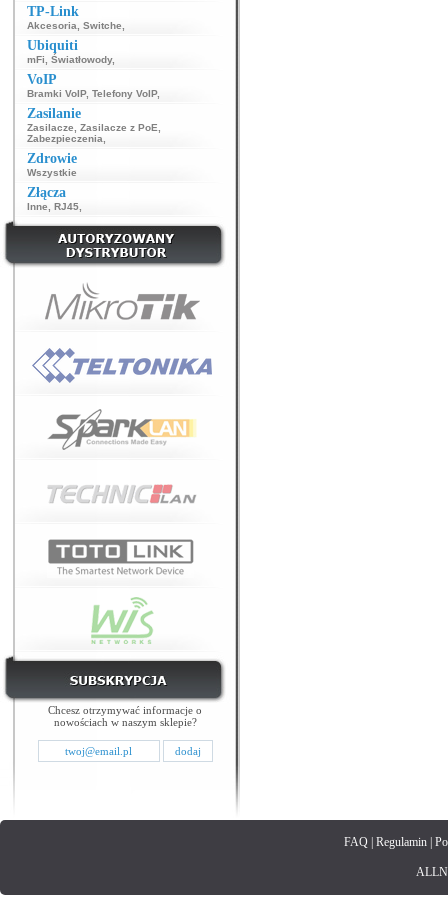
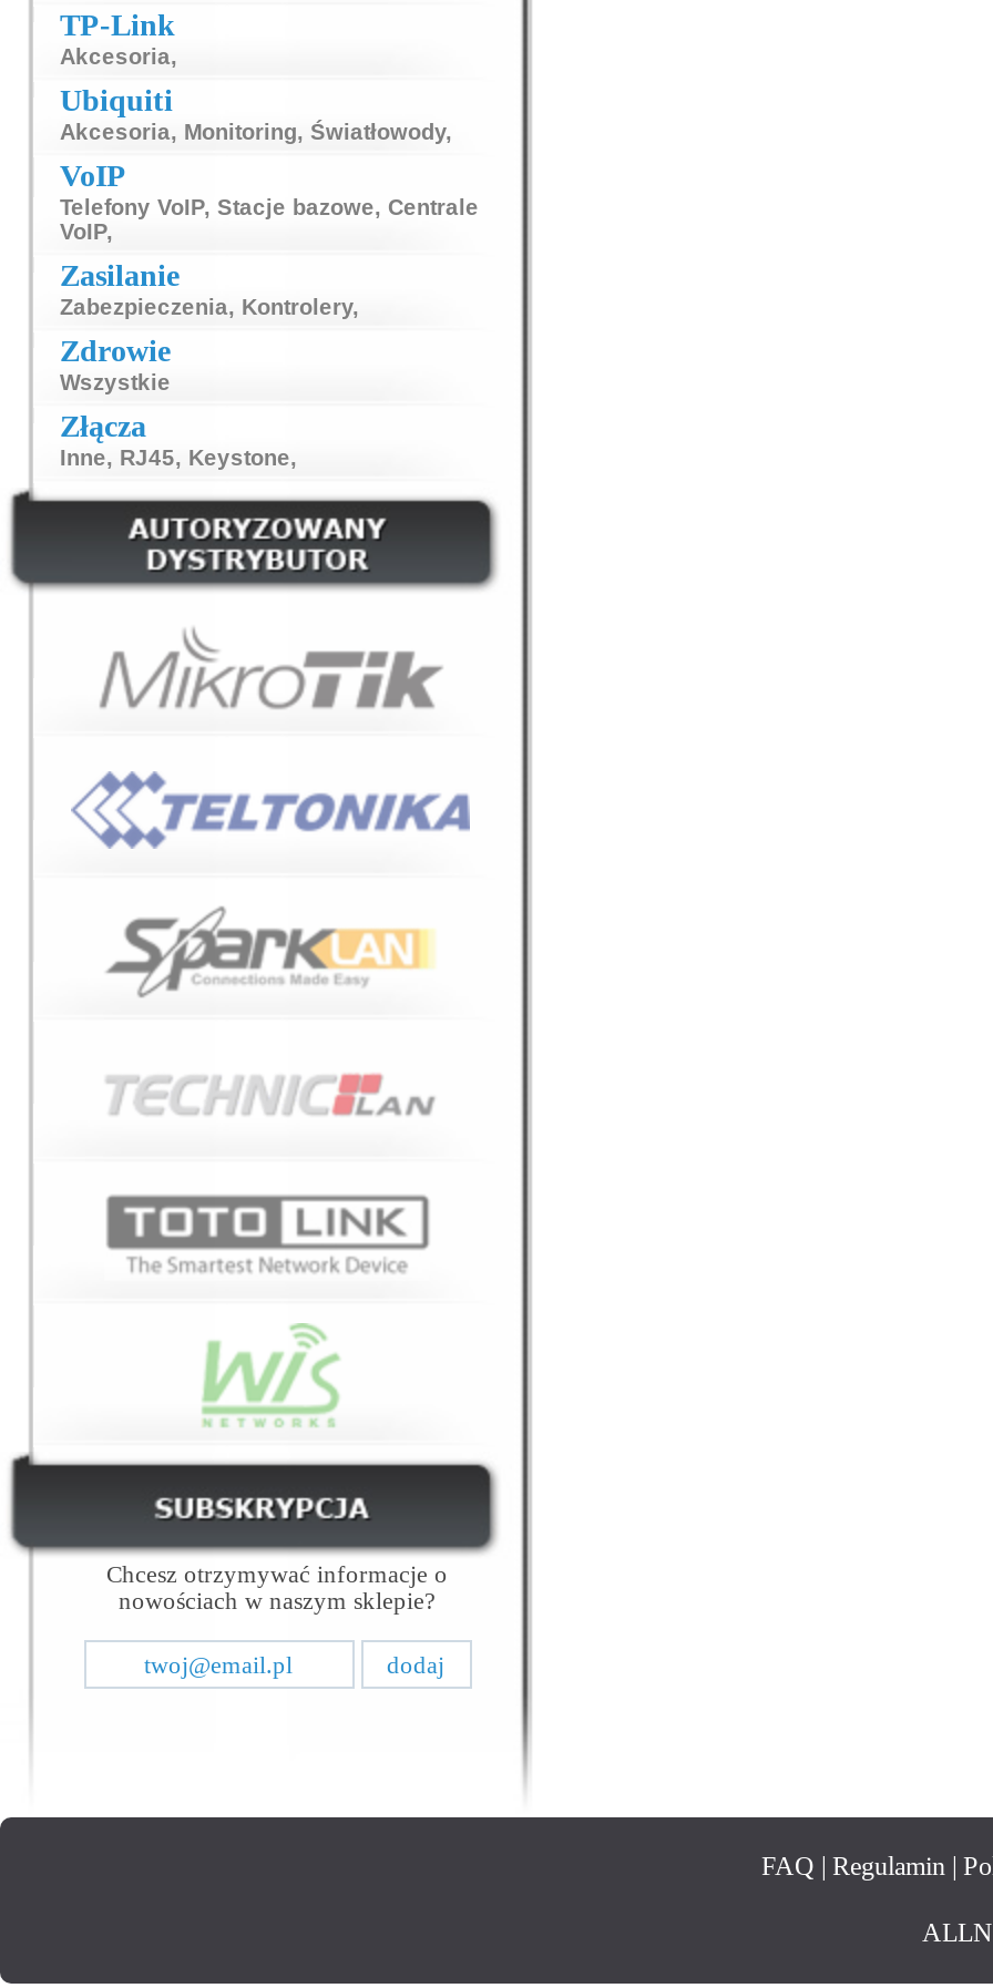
- Akcesoria, Switche,
+ Akcesoria,

- mFi, Światłowody,
+ Akcesoria, Monitoring, Światłowody,

- Bramki VoIP, Telefony VoIP,
+ Telefony VoIP, Stacje bazowe, Centrale
+ VoIP,

- Zasilacze, Zasilacze z PoE,
- Zabezpieczenia,
+ Zabezpieczenia, Kontrolery,

- Inne, RJ45,
+ Inne, RJ45, Keystone,
